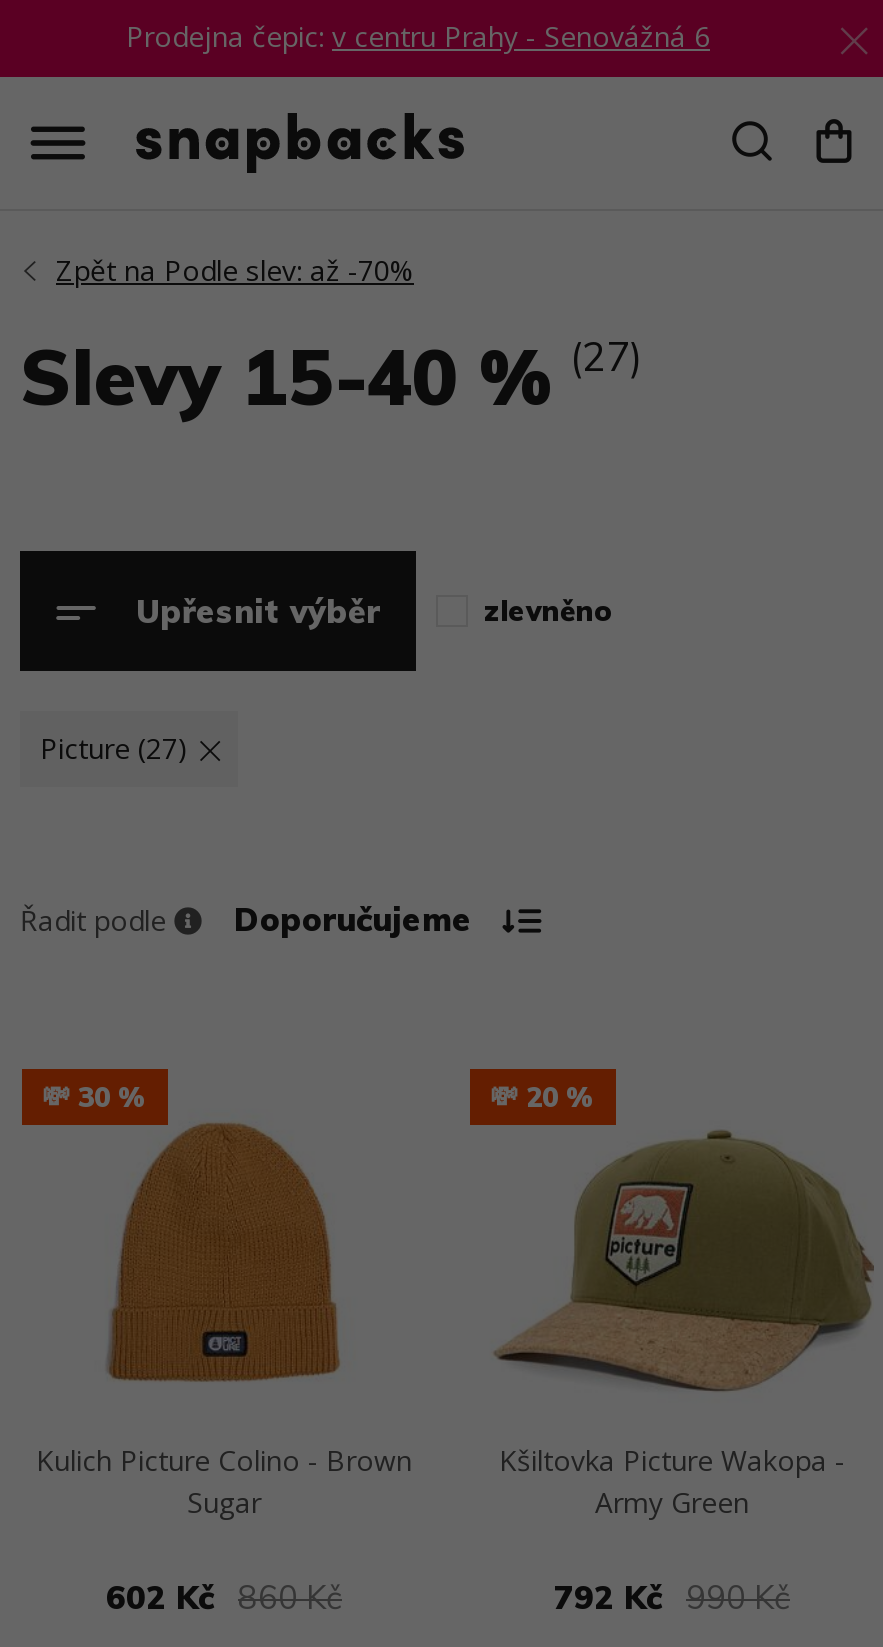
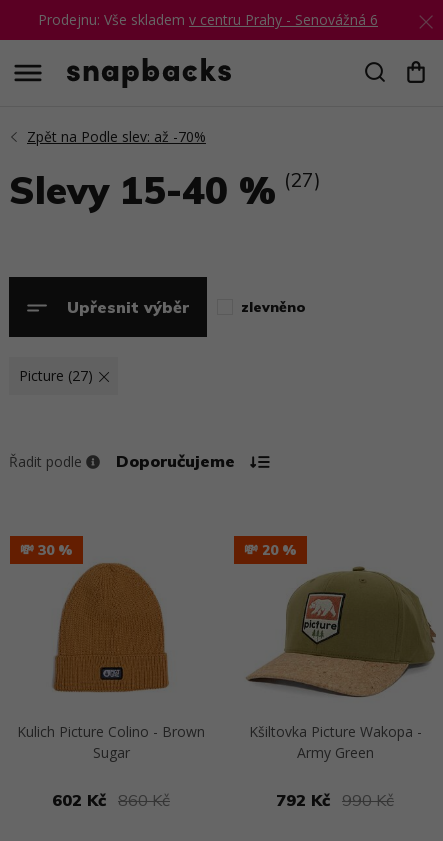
- Prodejna čepic: v centru Prahy - Senovážná 6
+ Prodejnu: Vše skladem v centru Prahy - Senovážná 6
